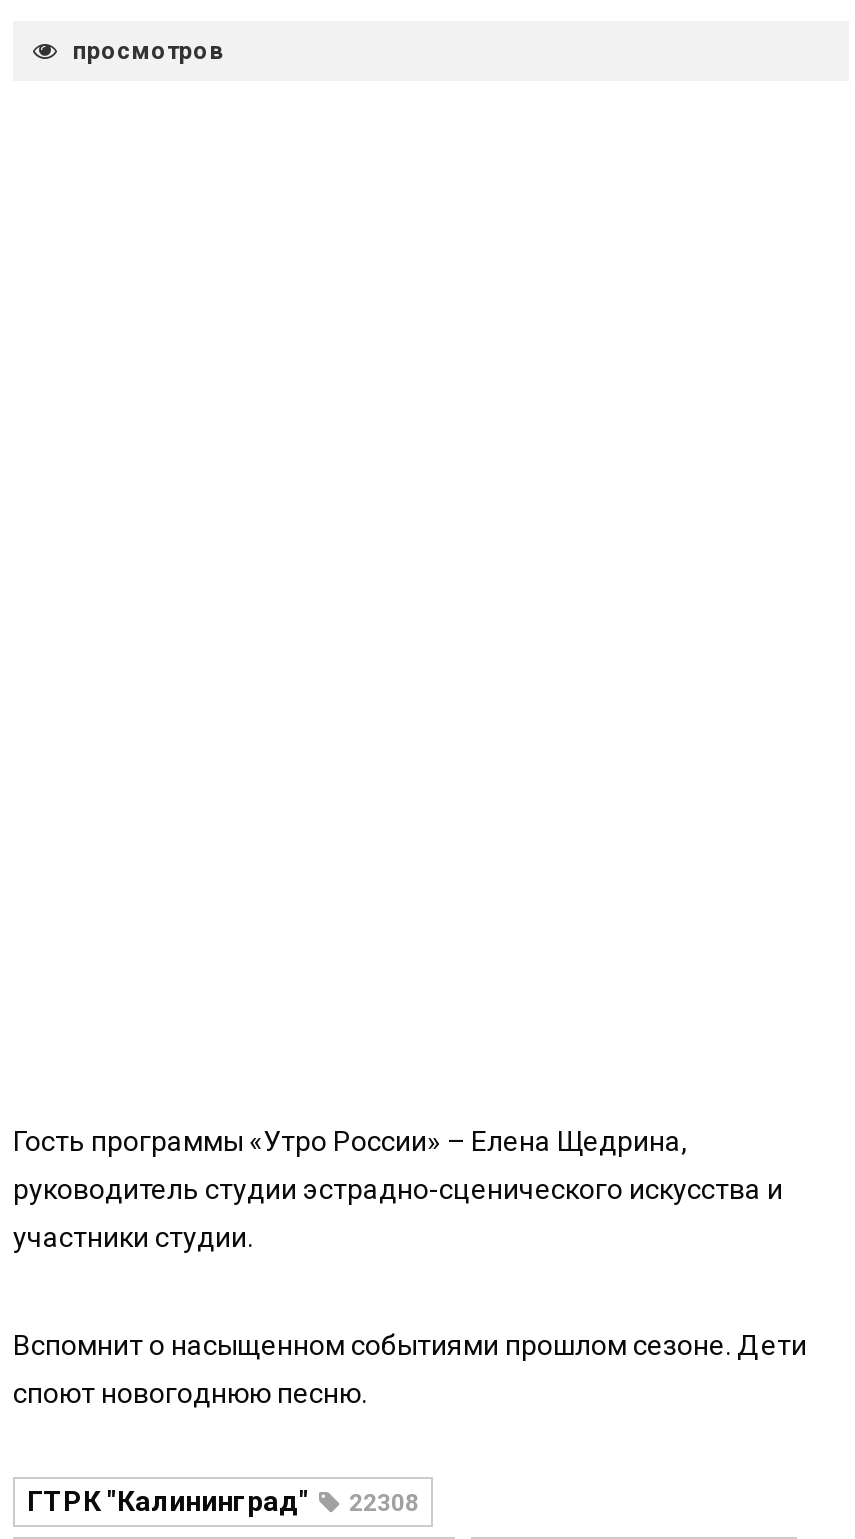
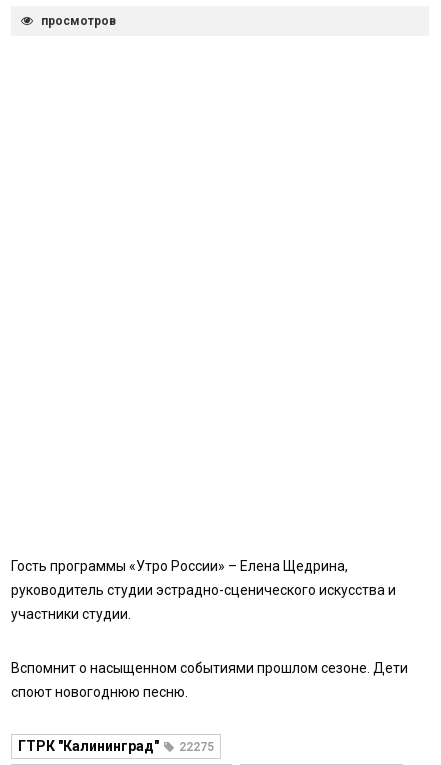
- ГТРК "Калининград" 22308
+ ГТРК "Калининград" 22275
